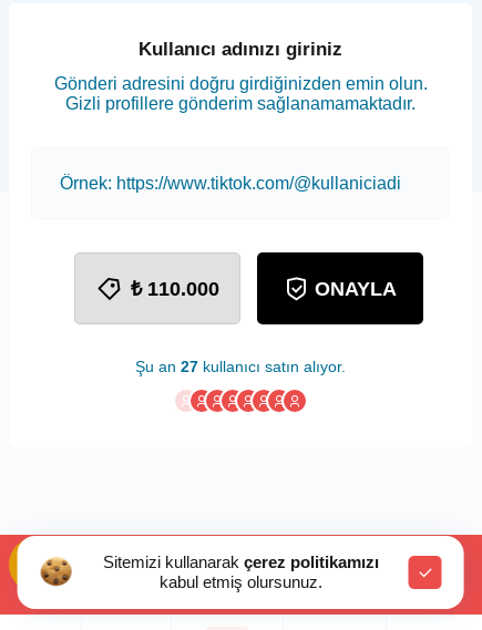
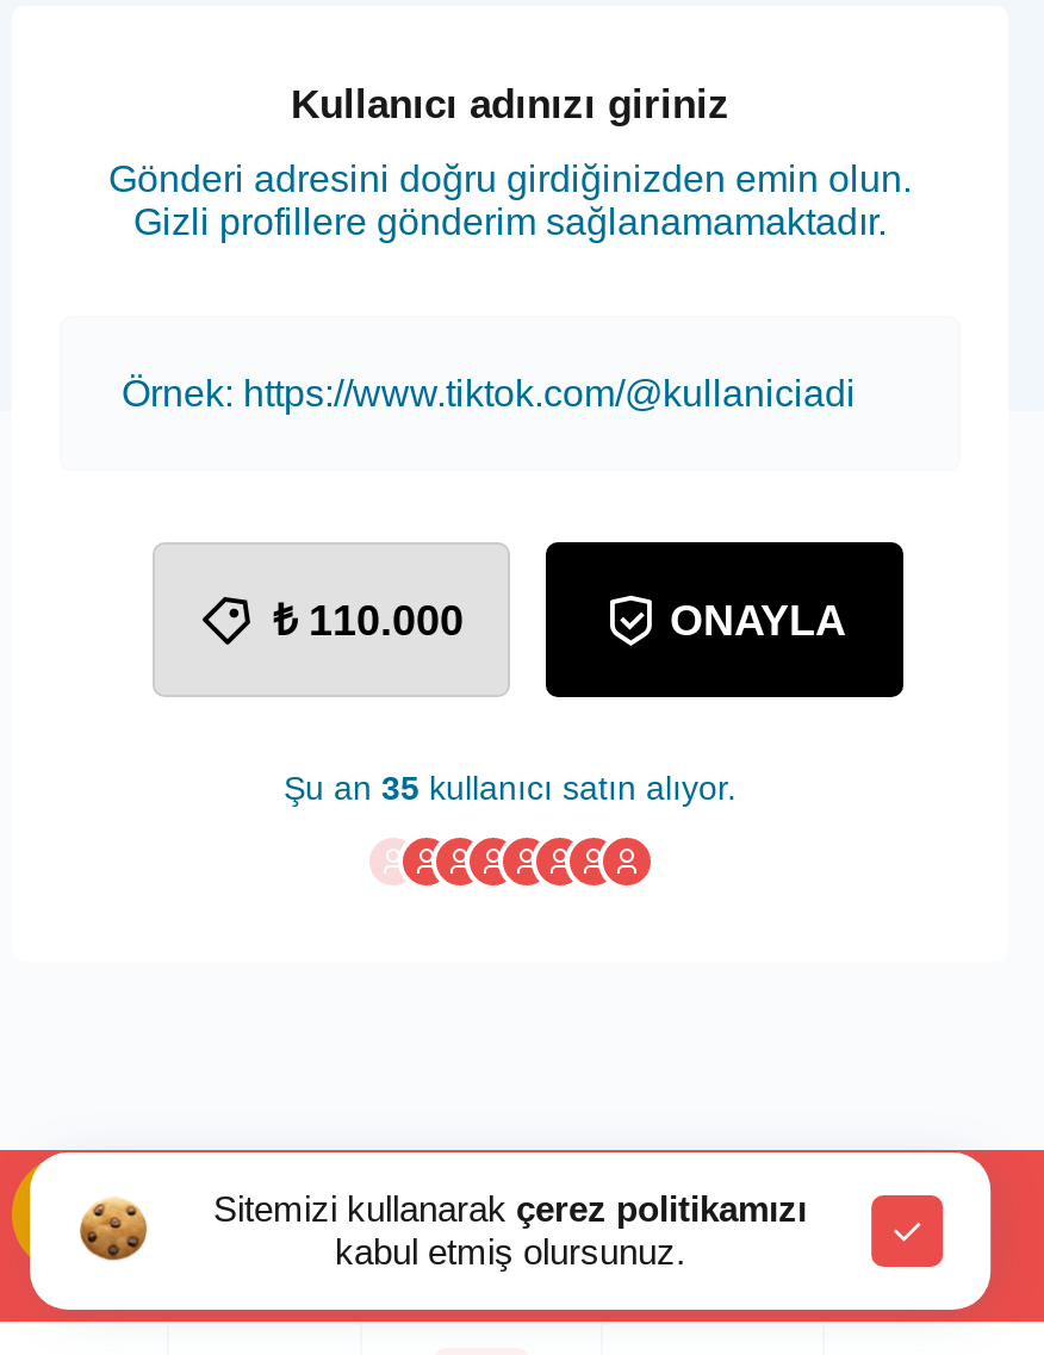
- Şu an 27 kullanıcı satın alıyor.
+ Şu an 35 kullanıcı satın alıyor.
